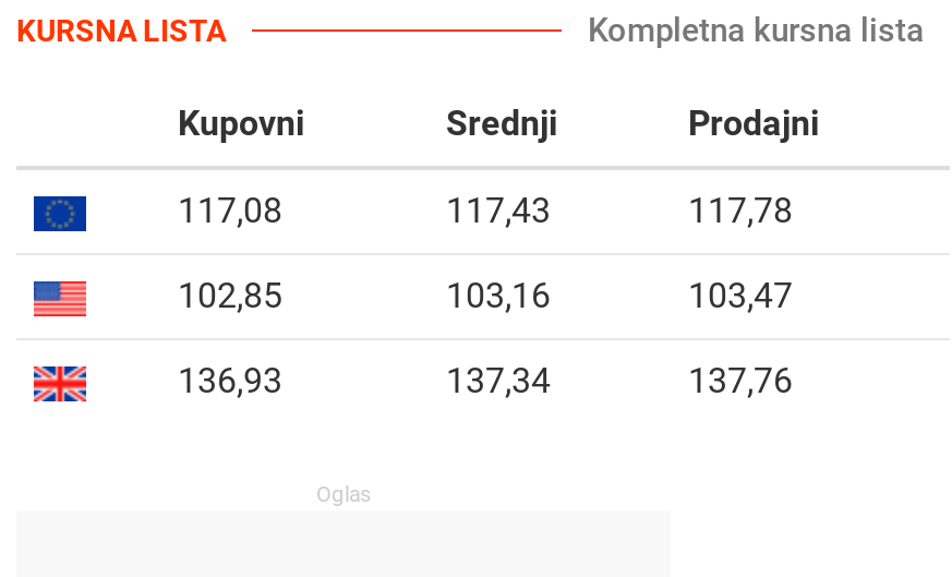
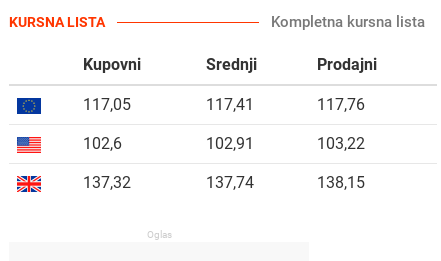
- 117,08
+ 117,05

- 117,43
+ 117,41

- 117,78
+ 117,76

- 102,85
+ 102,6

- 103,16
+ 102,91

- 103,47
+ 103,22

- 136,93
+ 137,32

- 137,34
+ 137,74

- 137,76
+ 138,15
